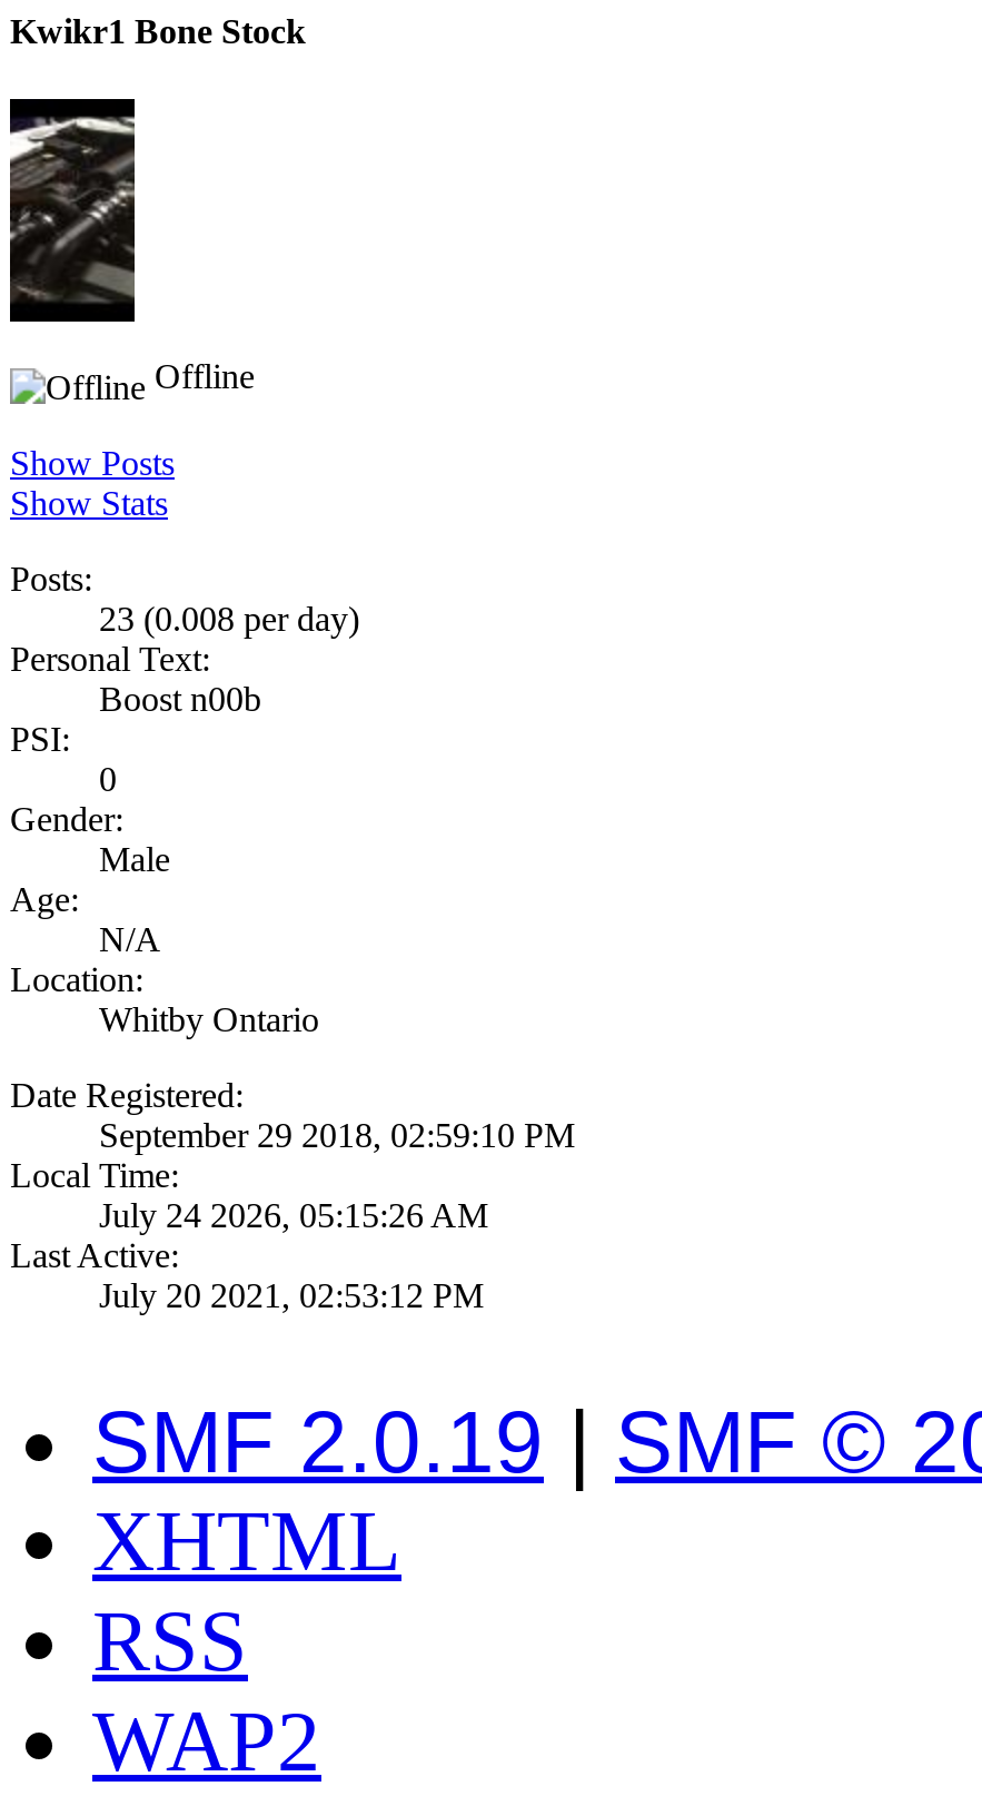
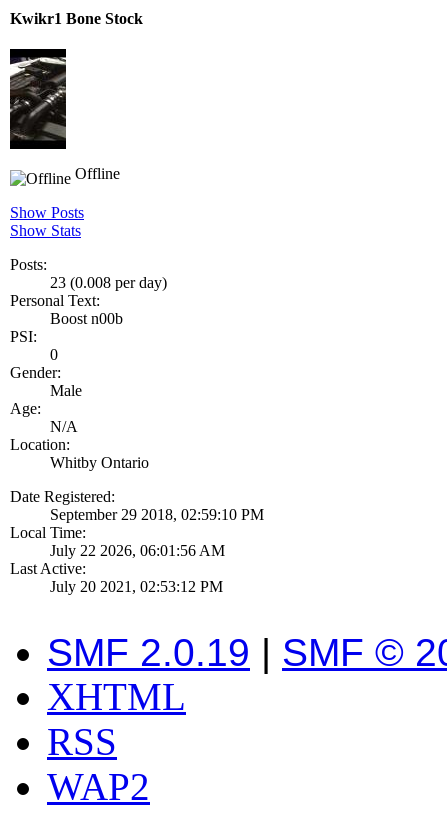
- July 24 2026, 05:15:26 AM
+ July 22 2026, 06:01:56 AM
